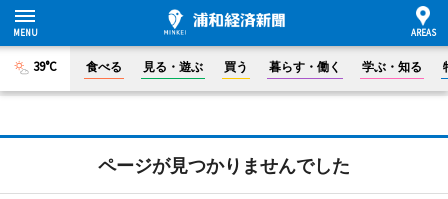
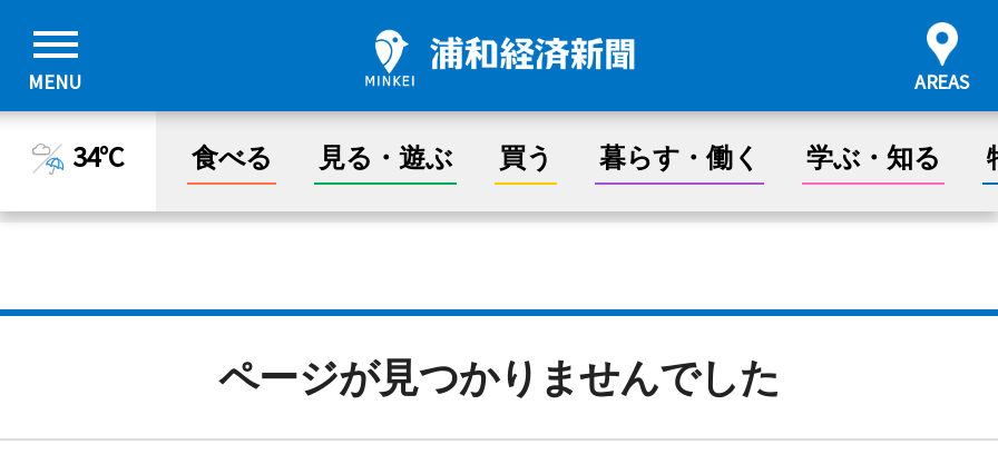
- 39°C
+ 34°C
